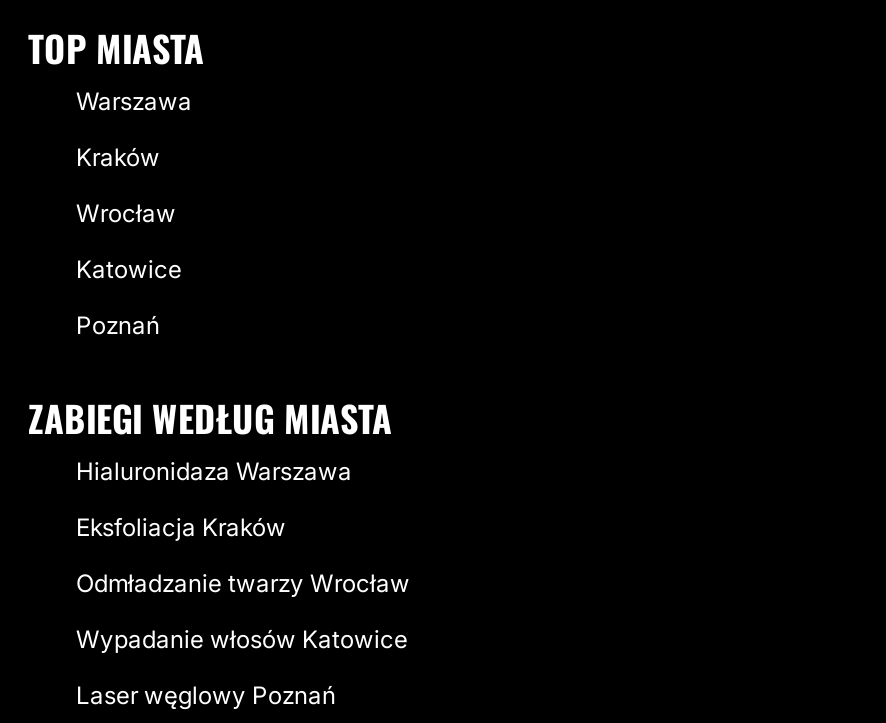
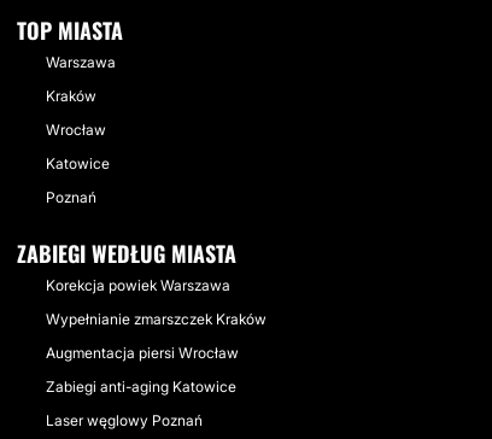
- Hialuronidaza Warszawa
+ Korekcja powiek Warszawa

- Eksfoliacja Kraków
+ Wypełnianie zmarszczek Kraków

- Odmładzanie twarzy Wrocław
+ Augmentacja piersi Wrocław

- Wypadanie włosów Katowice
+ Zabiegi anti-aging Katowice
